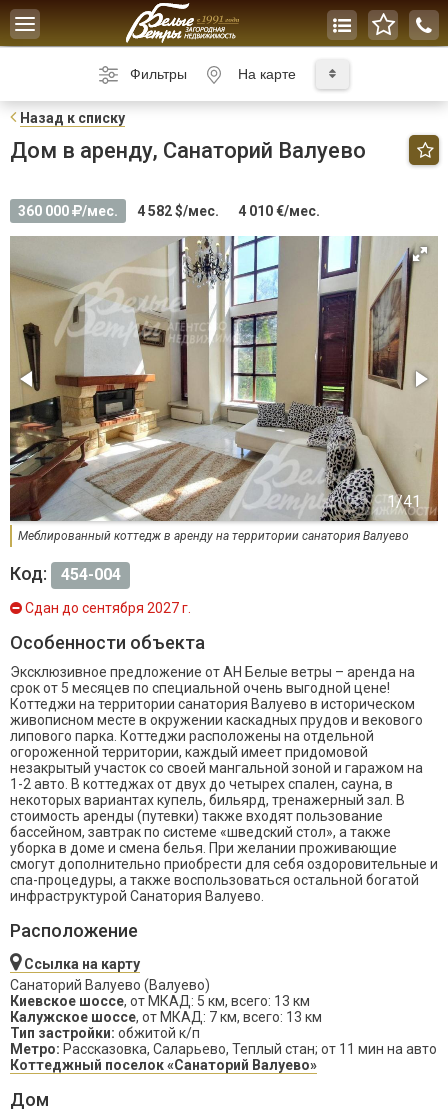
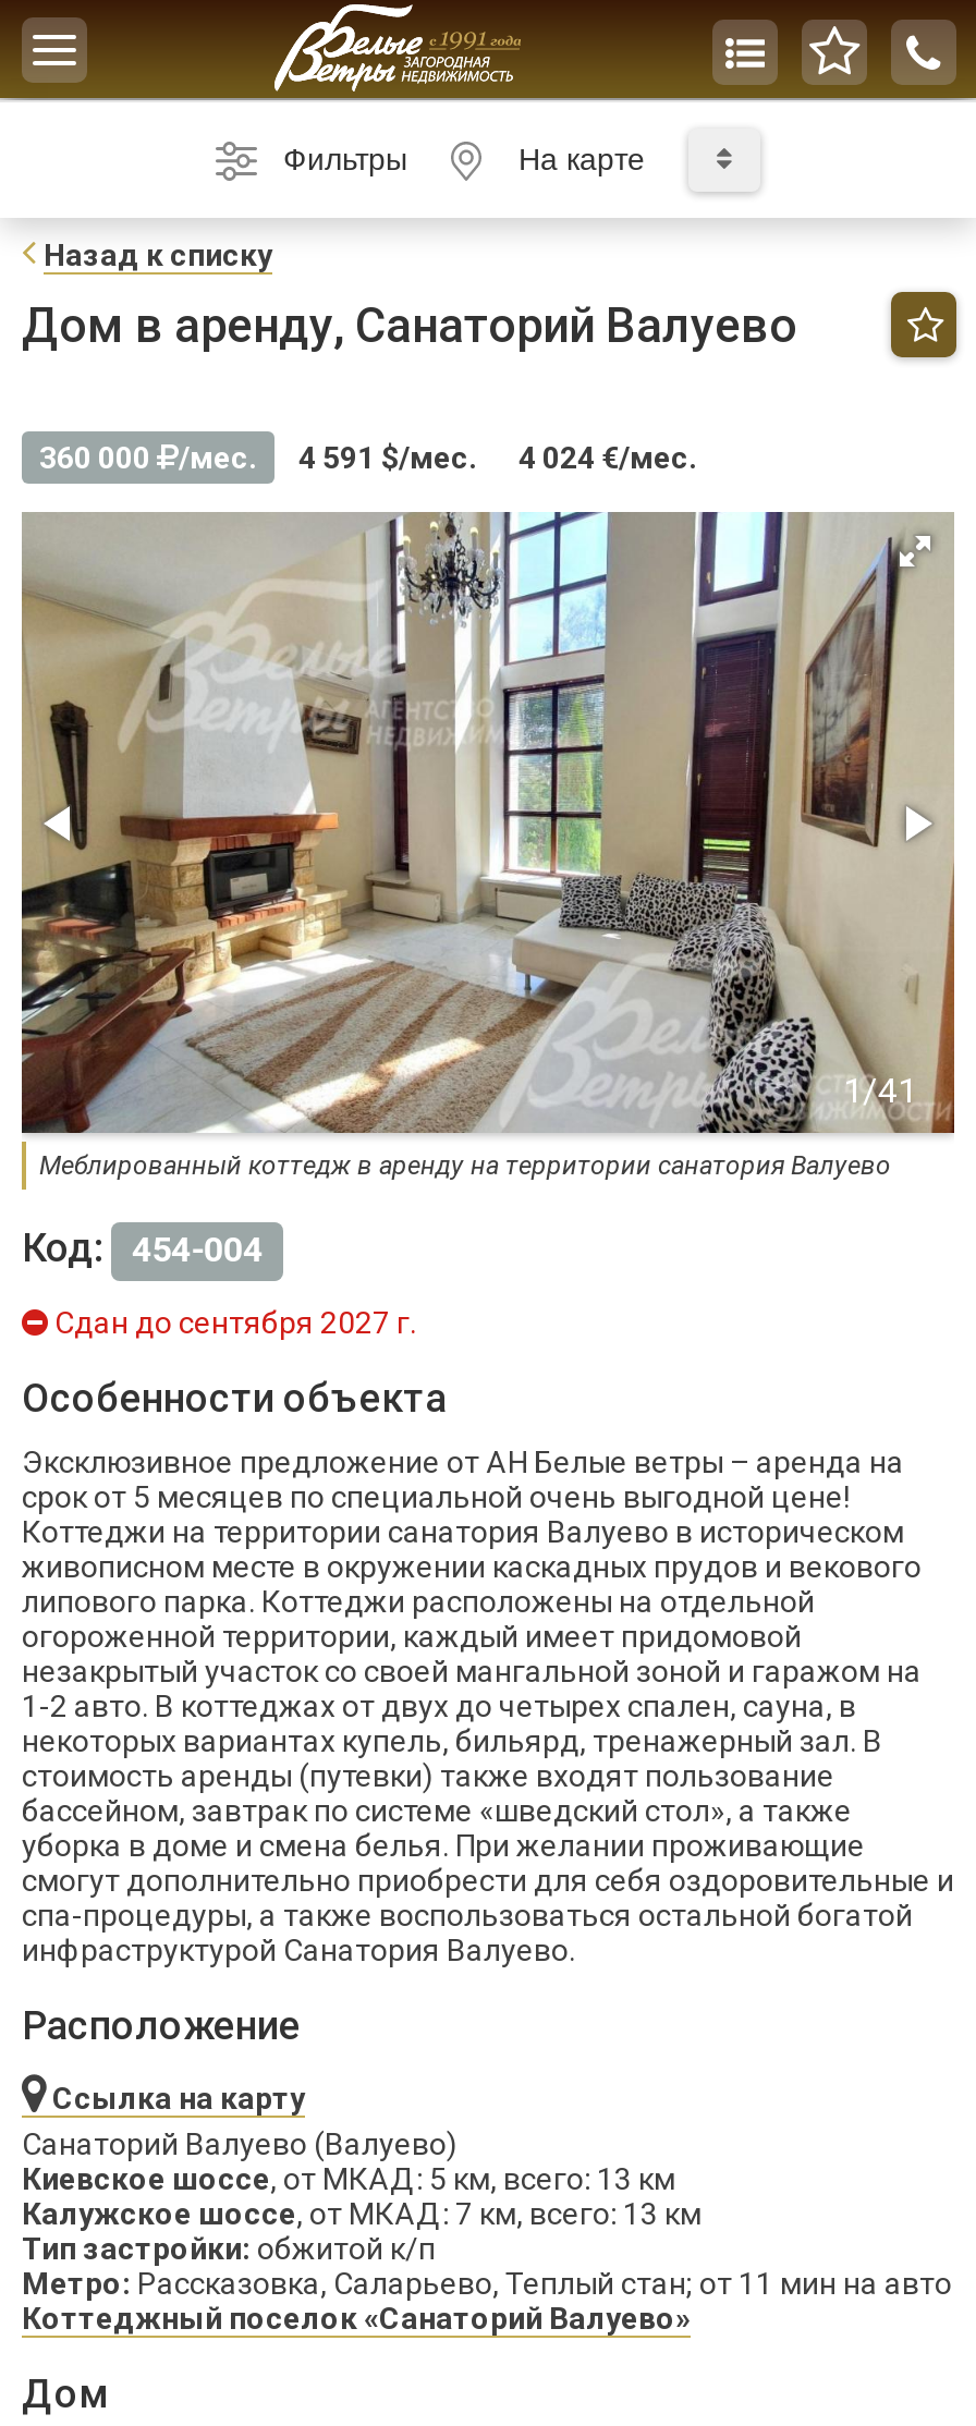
- 4 582 $/мес.
+ 4 591 $/мес.

- 4 010 €/мес.
+ 4 024 €/мес.
